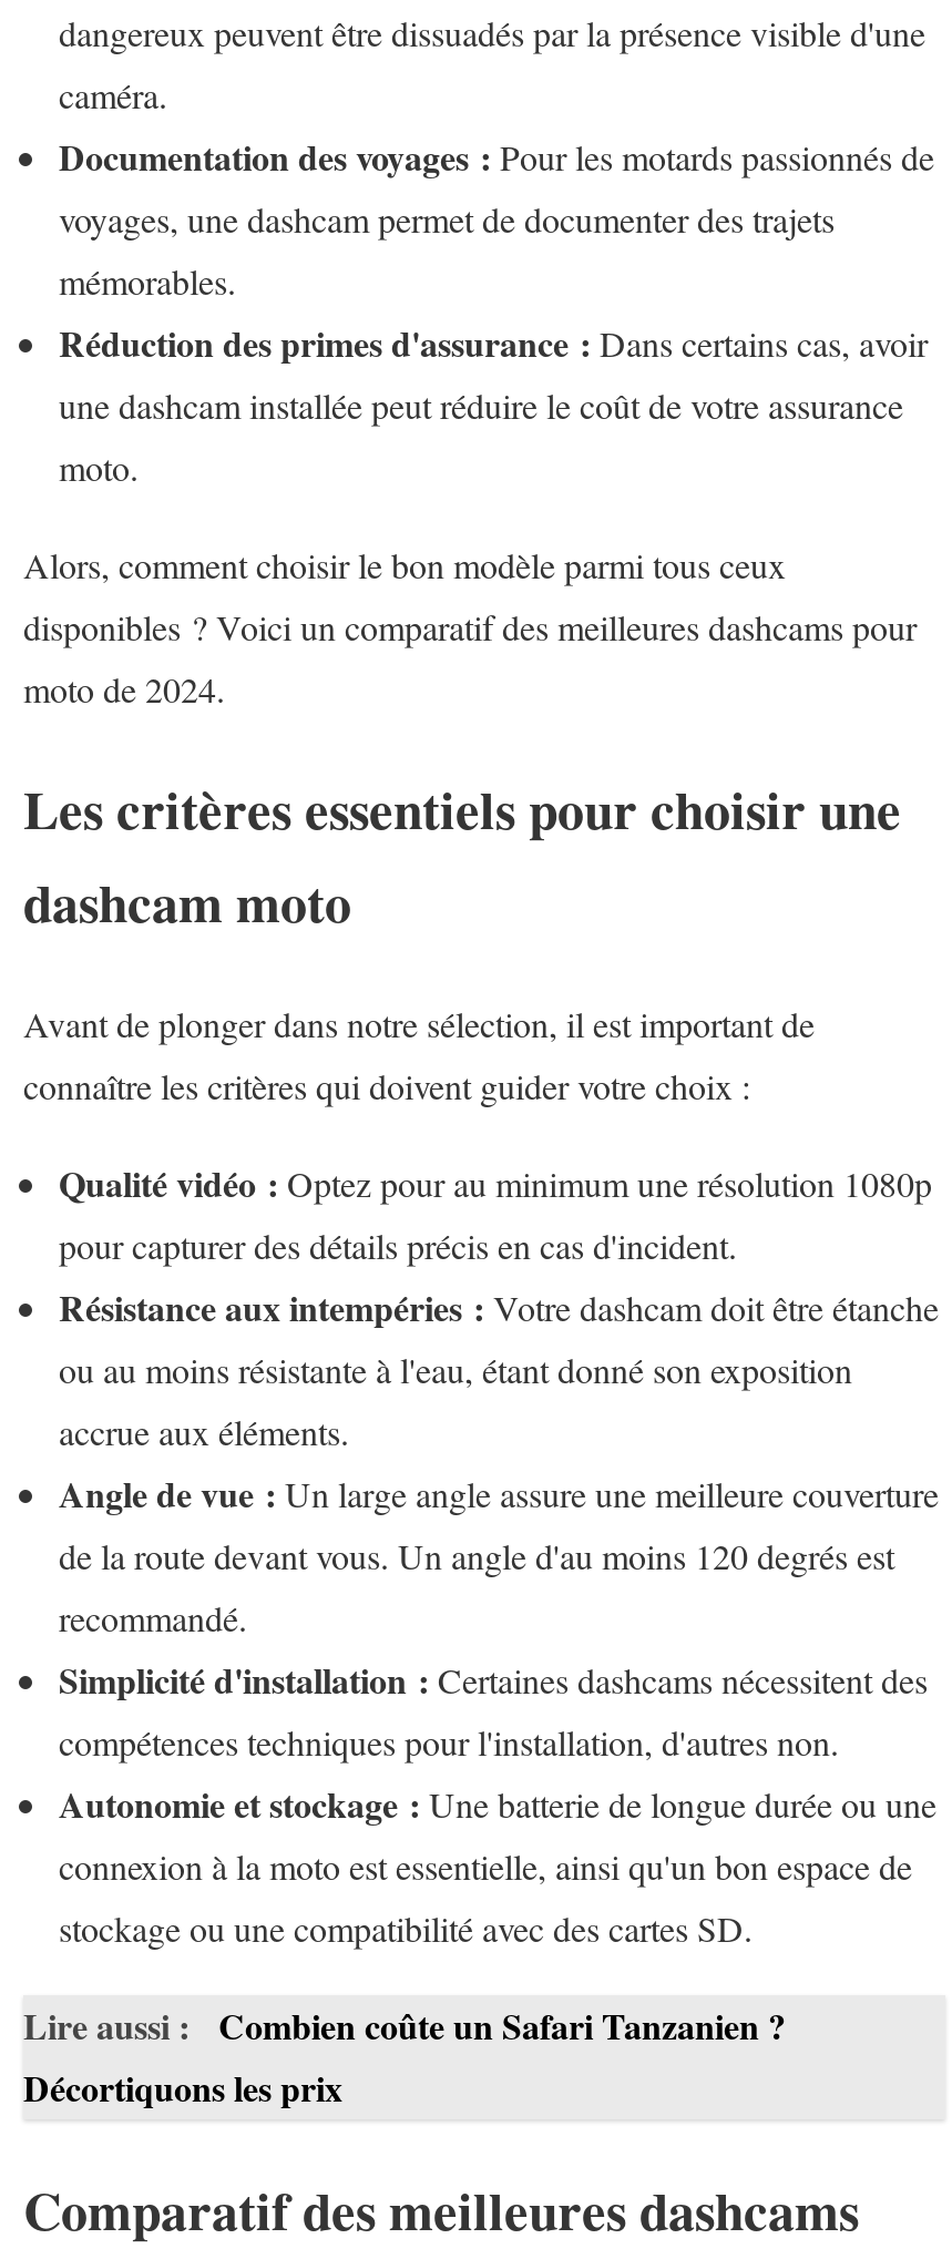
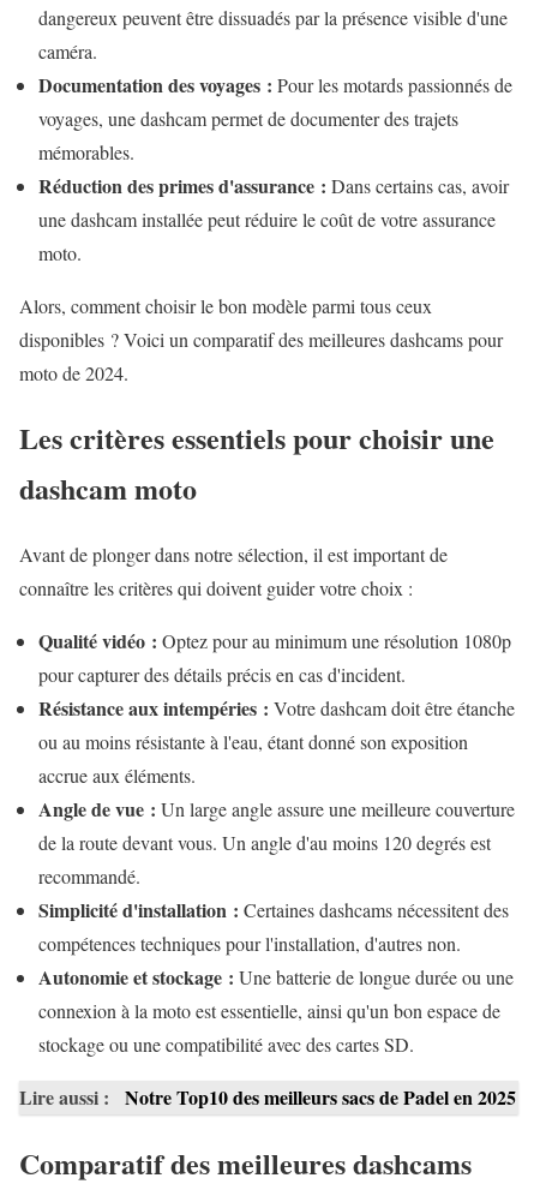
- Lire aussi : Combien coûte un Safari Tanzanien ?
- Décortiquons les prix
+ Lire aussi : Notre Top10 des meilleurs sacs de Padel en 2025
